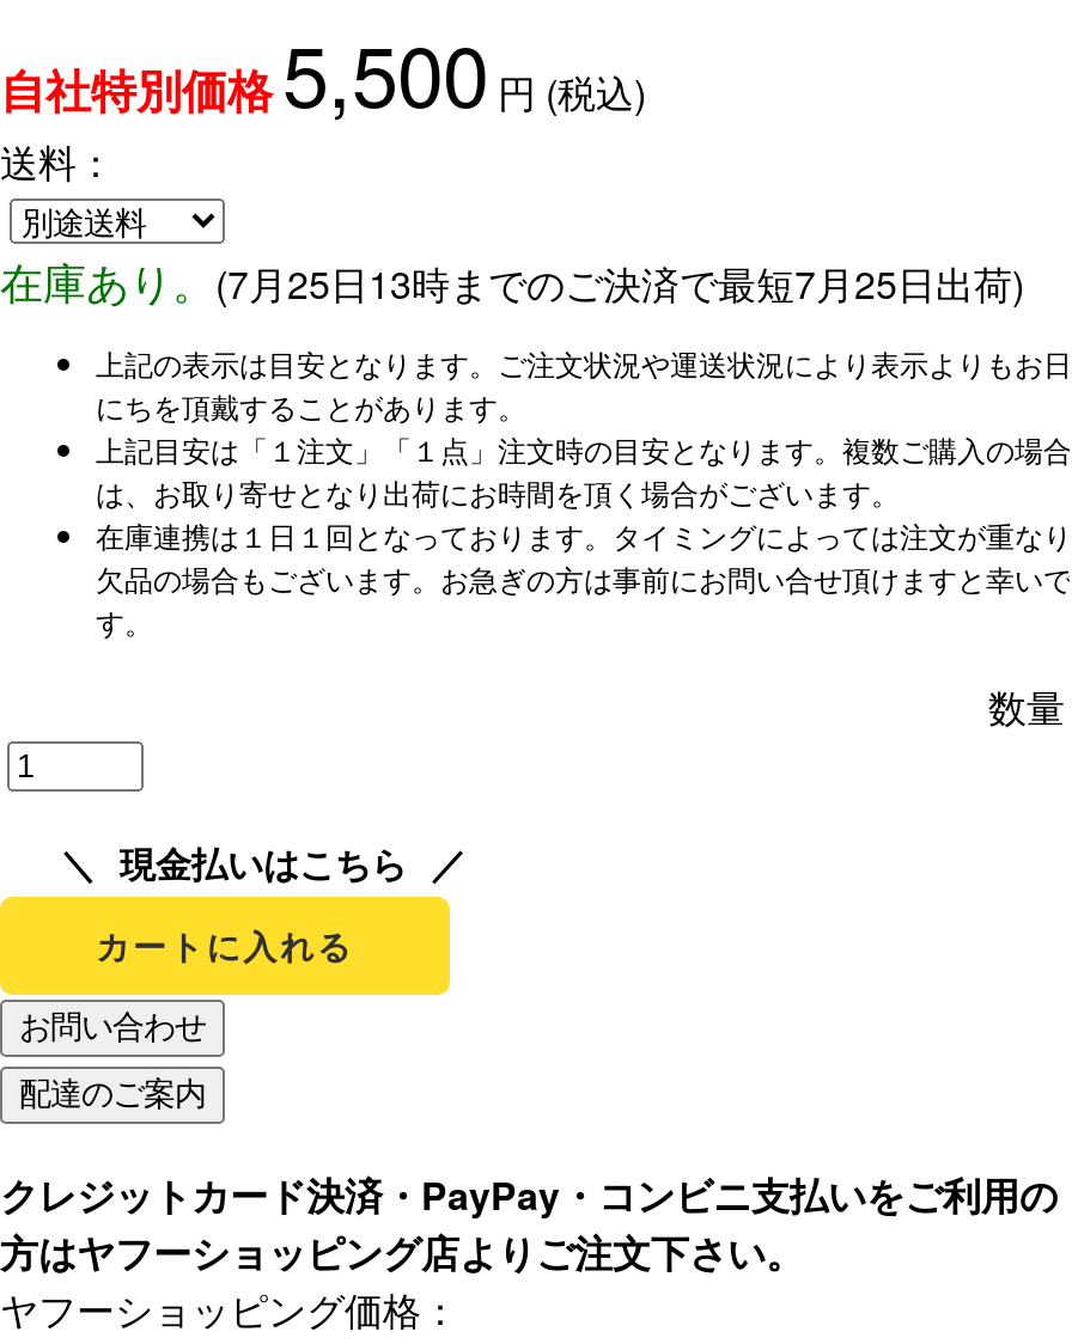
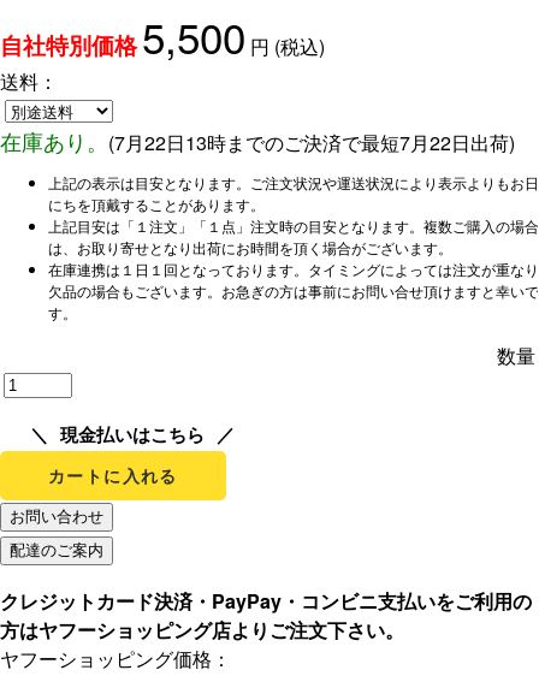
- 在庫あり。(7月25日13時までのご決済で最短7月25日出荷)
+ 在庫あり。(7月22日13時までのご決済で最短7月22日出荷)
